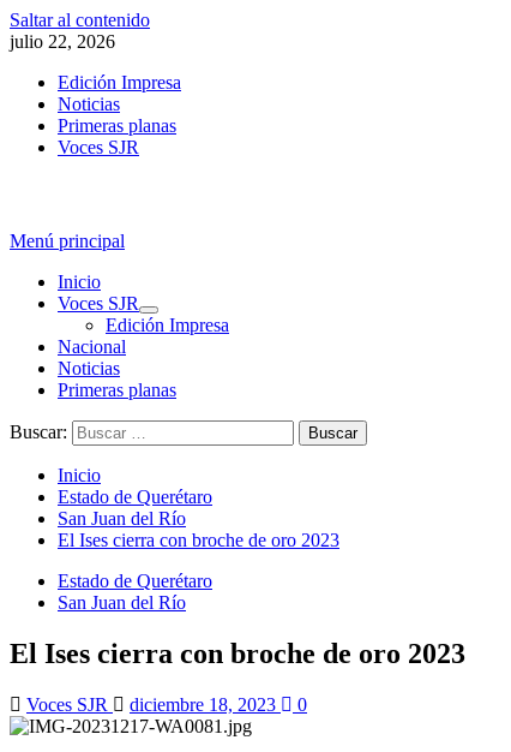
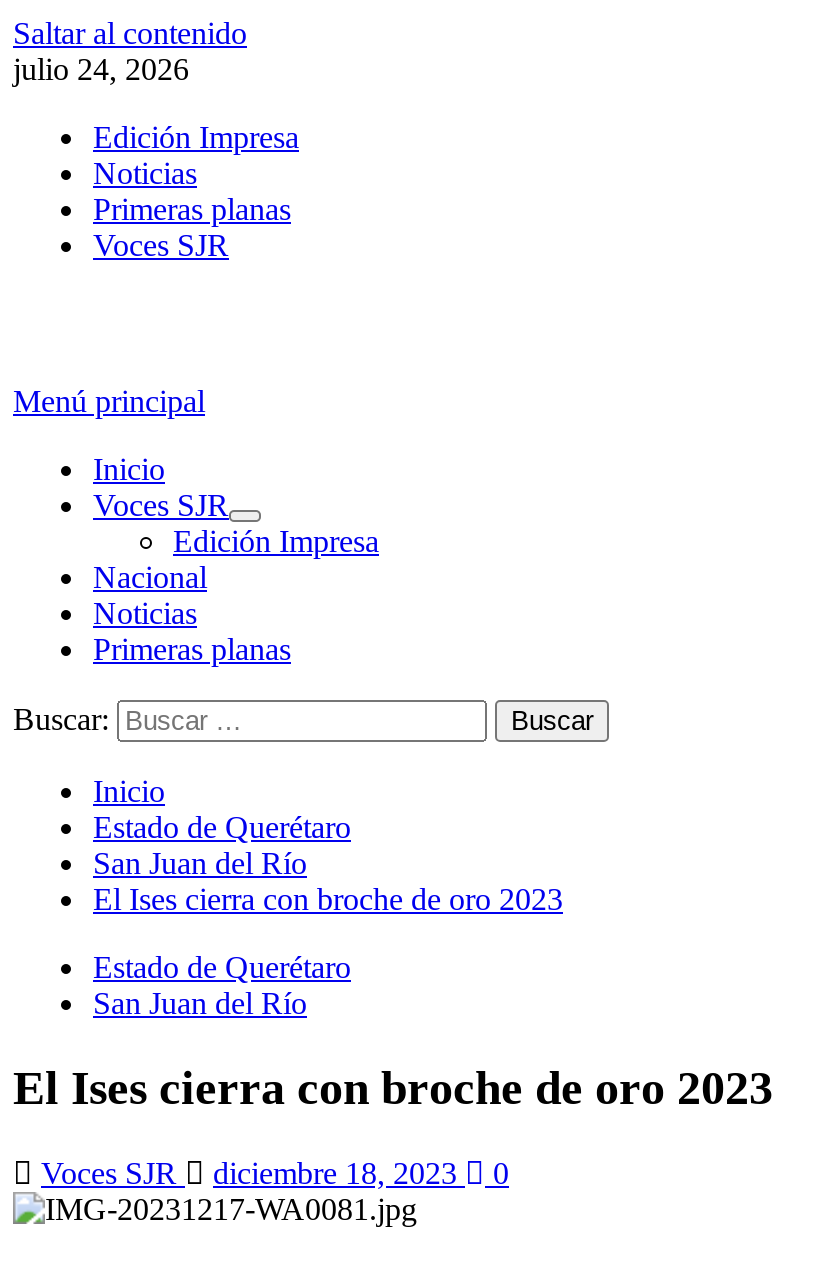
- julio 22, 2026
+ julio 24, 2026
